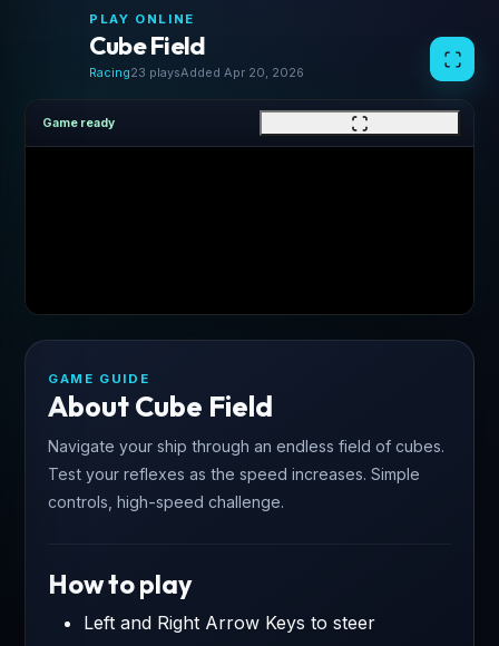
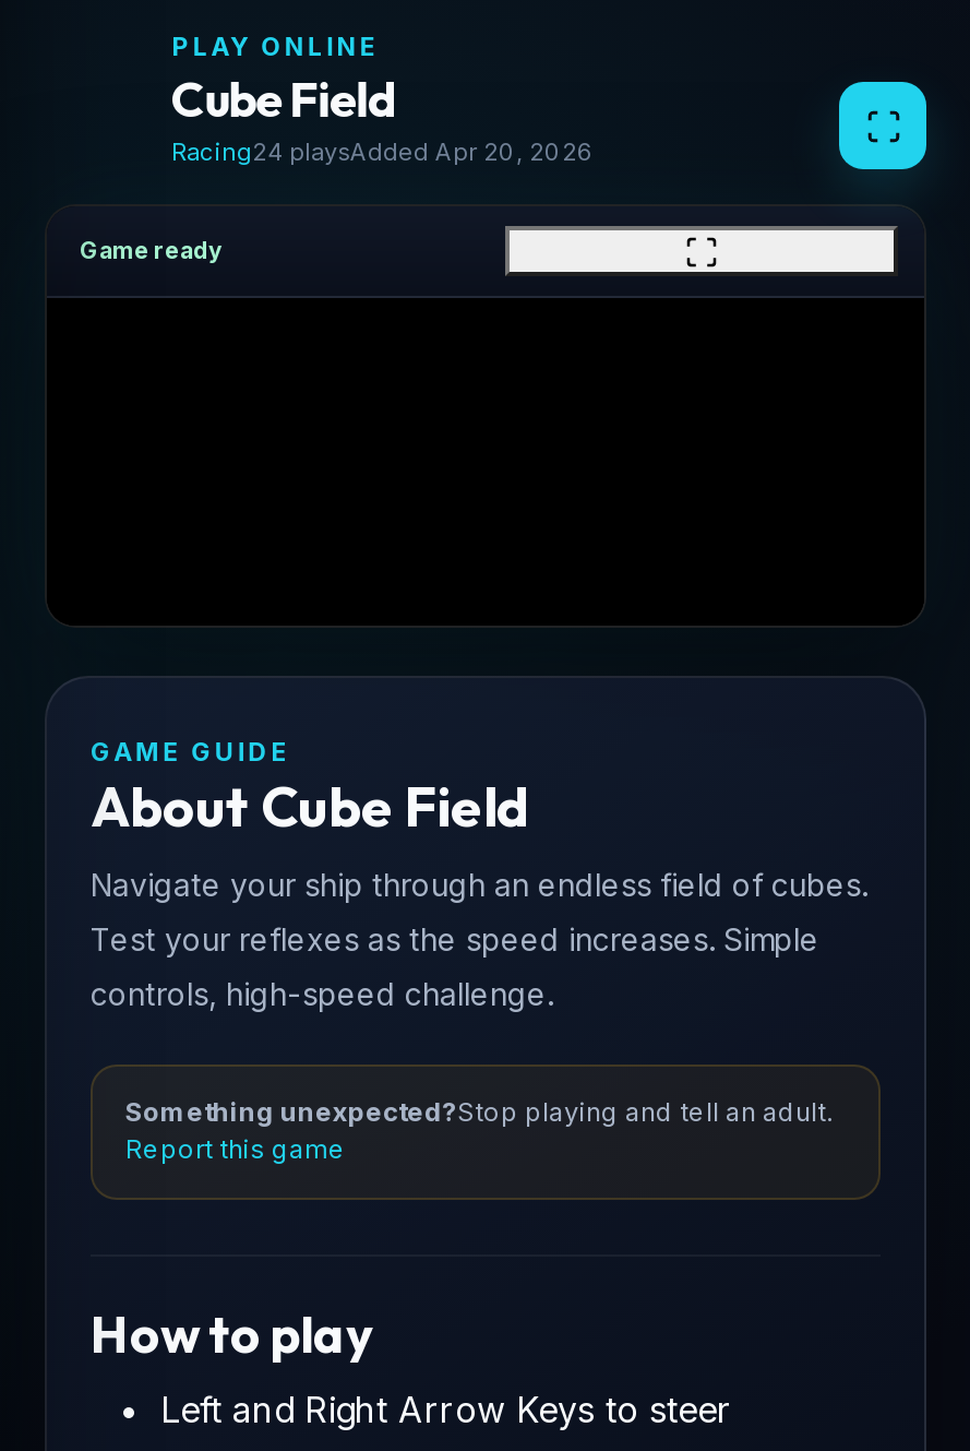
- Racing23 playsAdded Apr 20, 2026
+ Racing24 playsAdded Apr 20, 2026

+ Something unexpected?Stop playing and tell an adult.
+ Report this game
